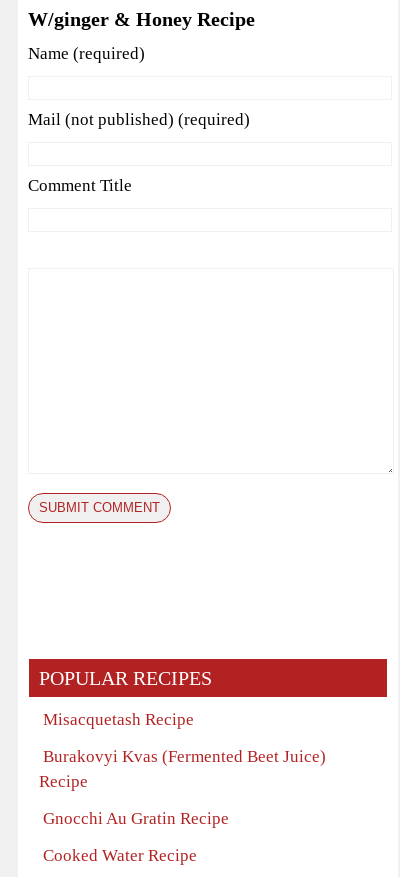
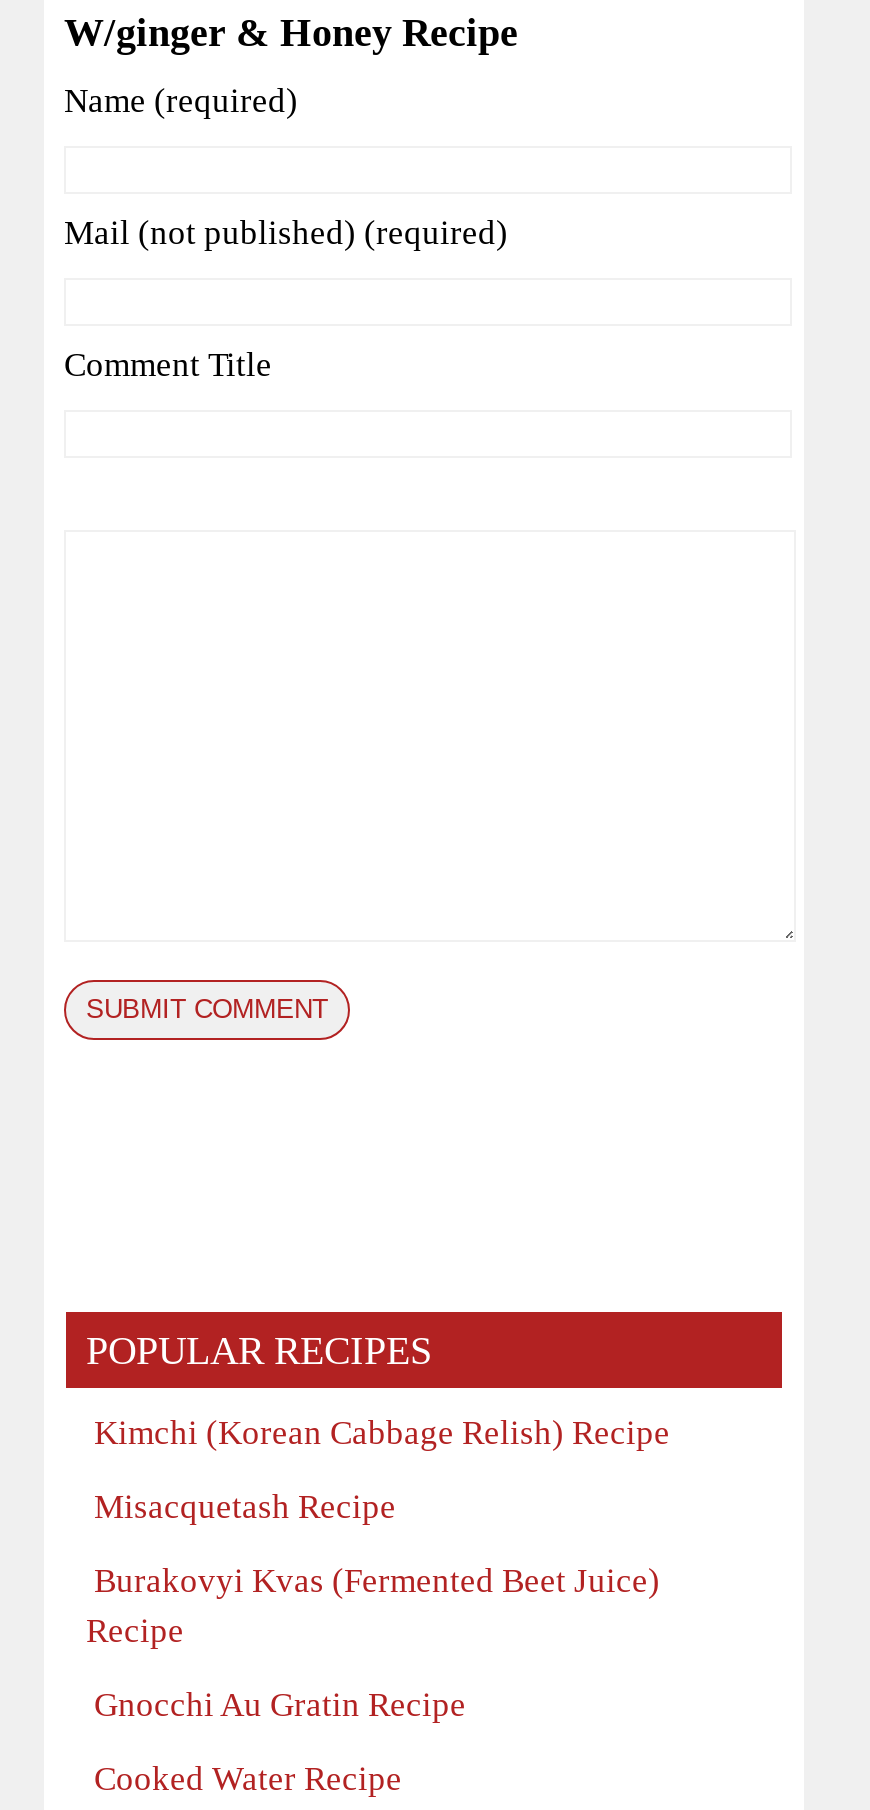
+ Kimchi (Korean Cabbage Relish) Recipe
